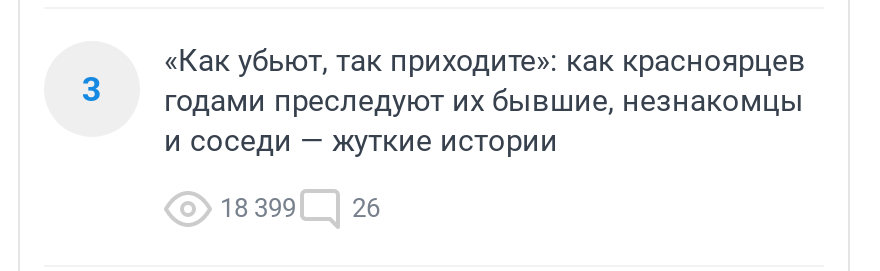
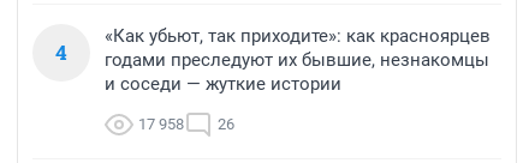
- 3 годами преследуют их бывшие, незнакомцы
+ 4 годами преследуют их бывшие, незнакомцы

- 18 399 26
+ 17 958 26
